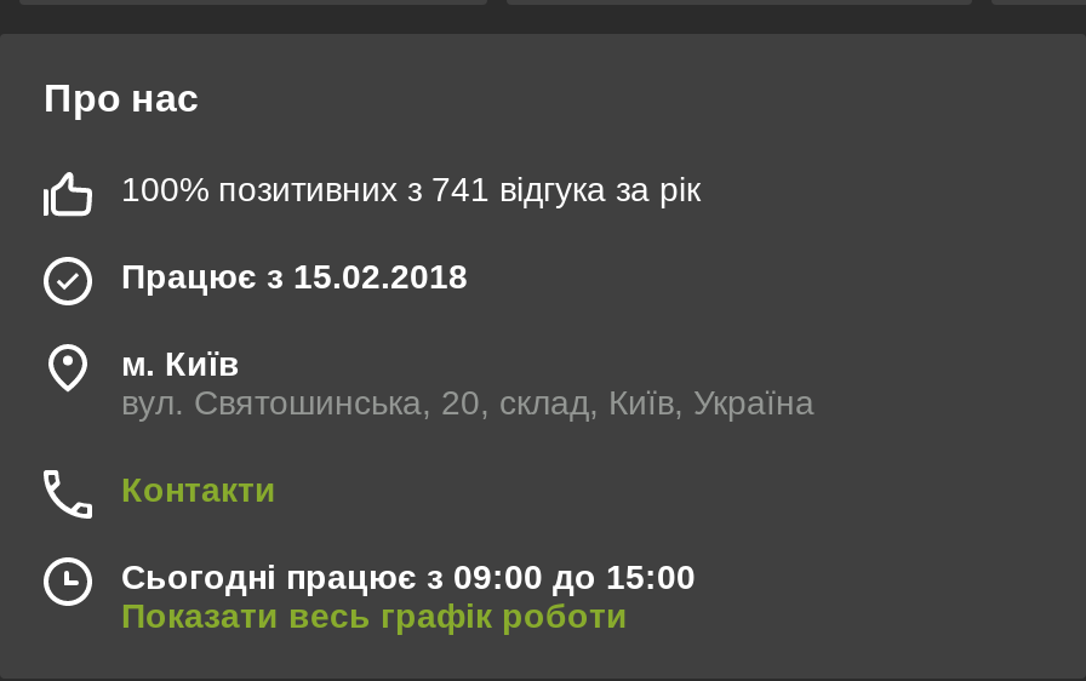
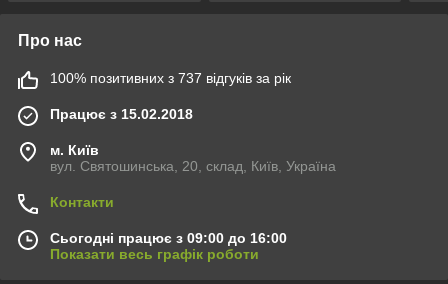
- 100% позитивних з 741 відгука за рік
+ 100% позитивних з 737 відгуків за рік

- Сьогодні працює з 09:00 до 15:00
+ Сьогодні працює з 09:00 до 16:00
